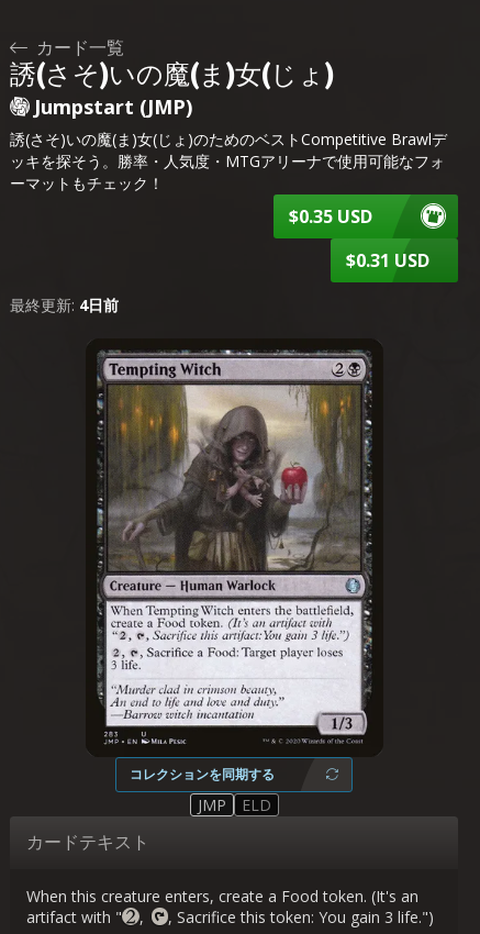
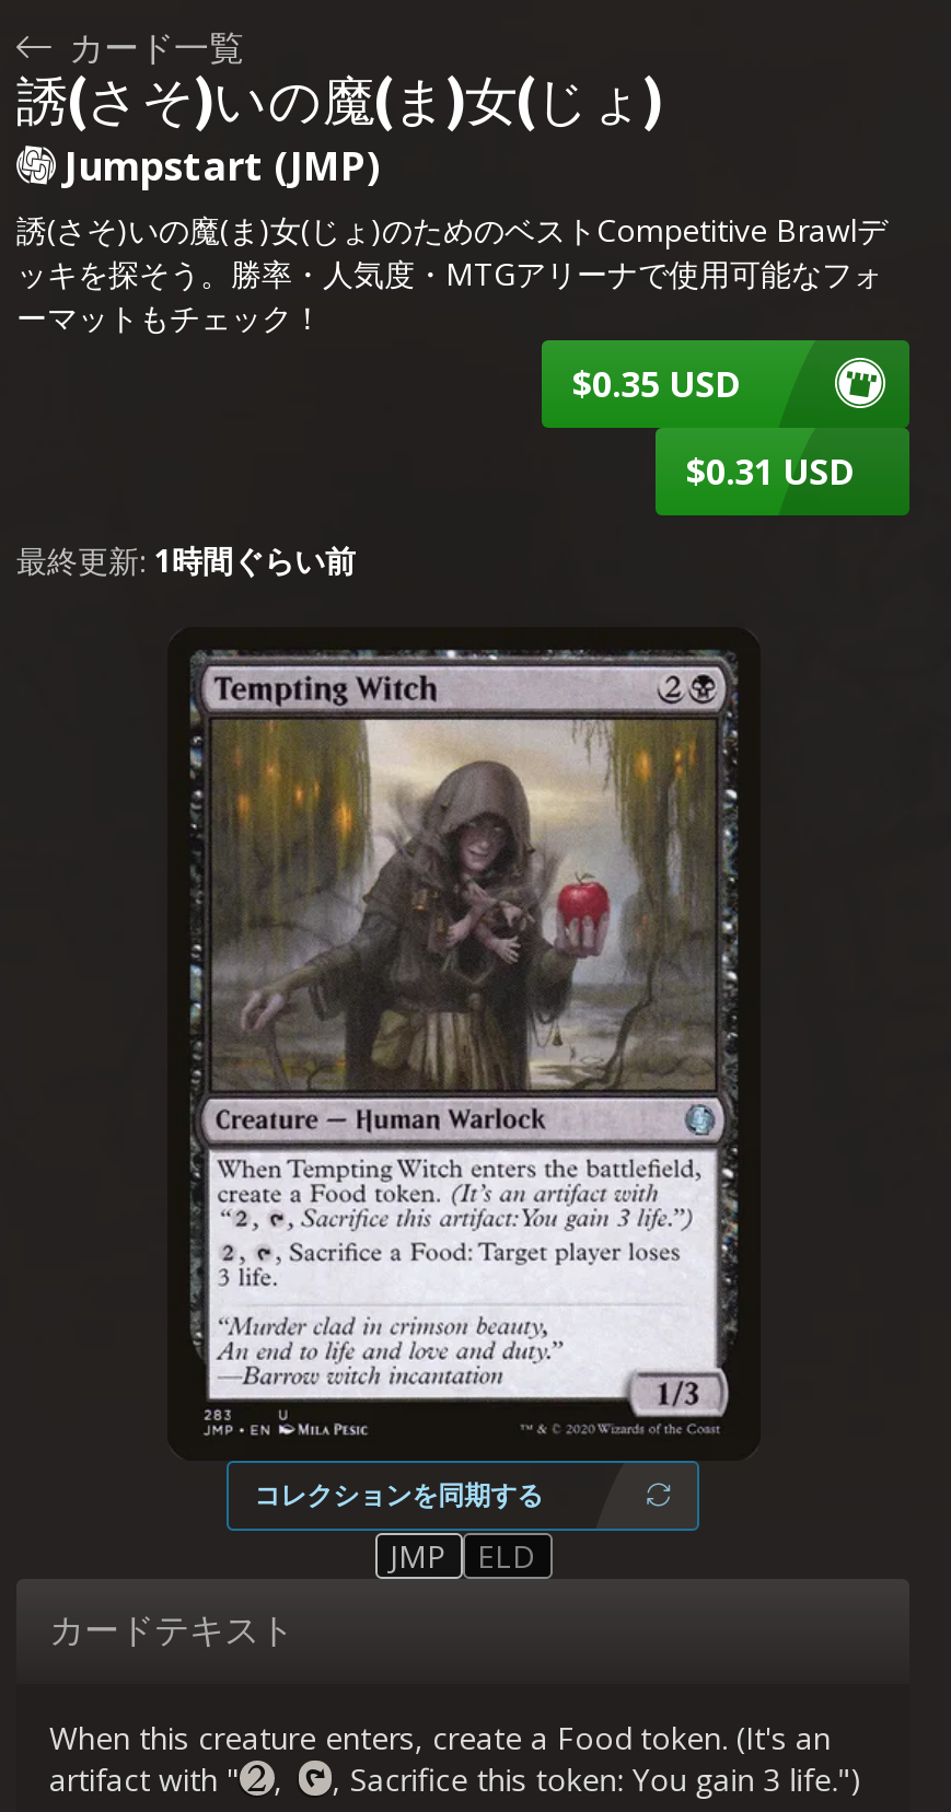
- 最終更新: 4日前
+ 最終更新: 1時間ぐらい前
